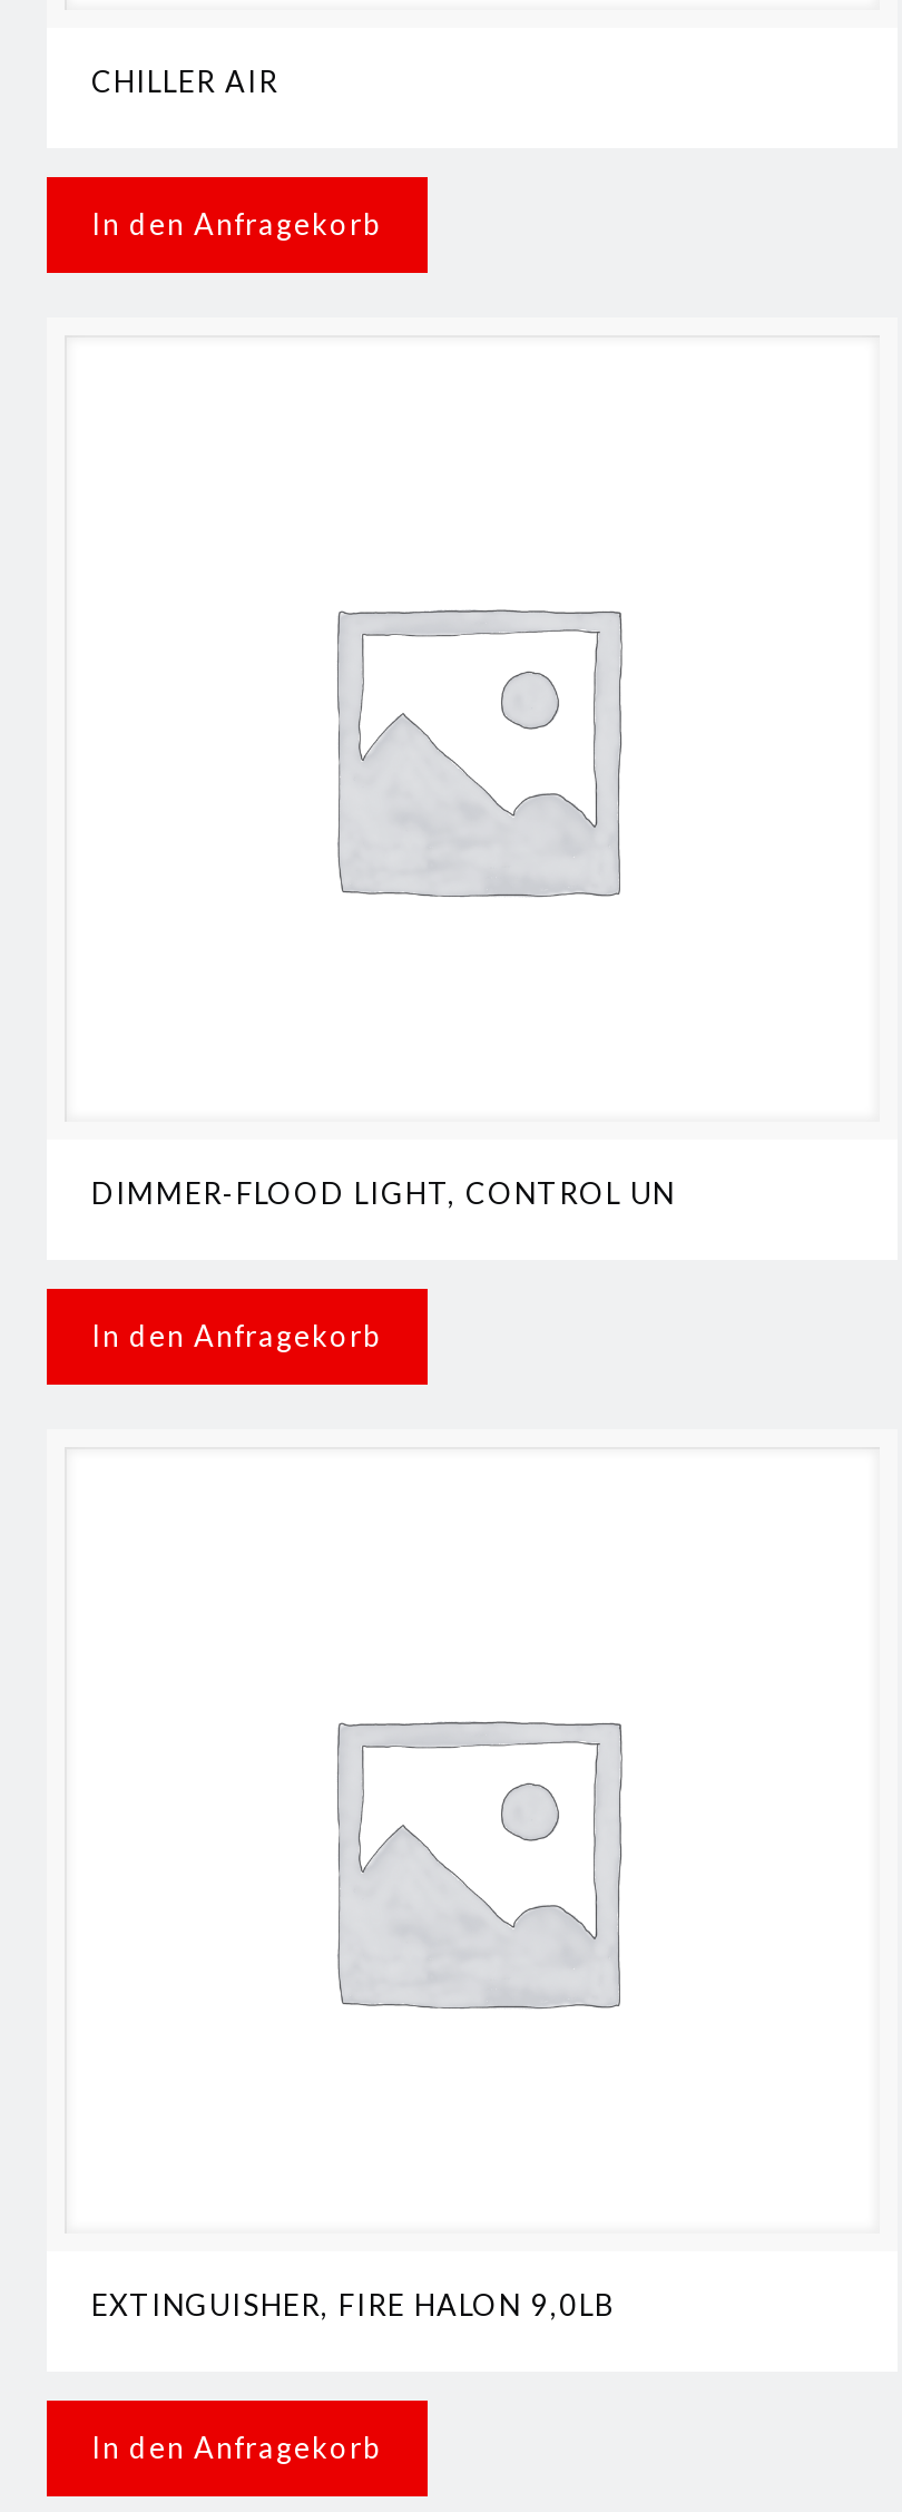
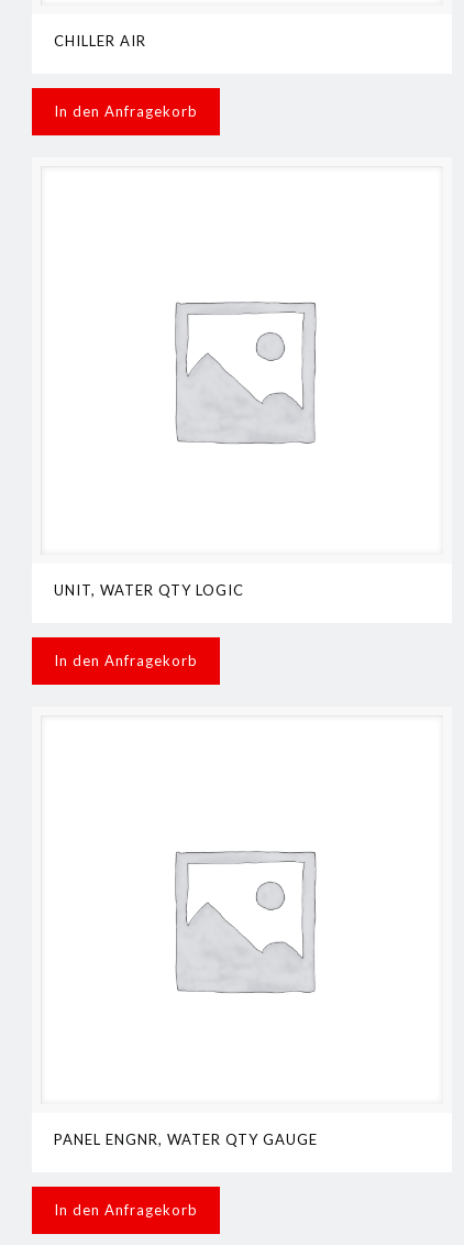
- DIMMER-FLOOD LIGHT, CONTROL UN
+ UNIT, WATER QTY LOGIC

- EXTINGUISHER, FIRE HALON 9,0LB
+ PANEL ENGNR, WATER QTY GAUGE
